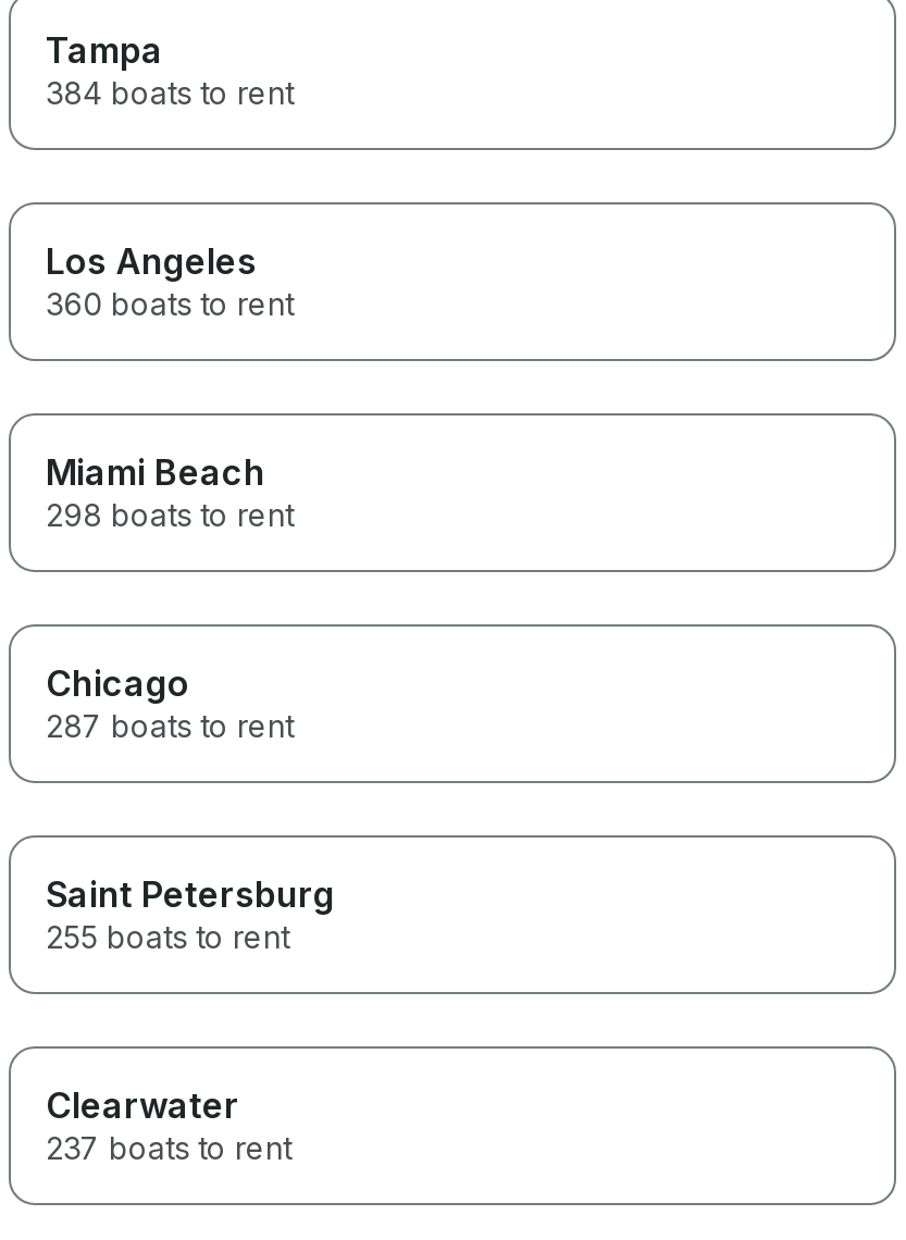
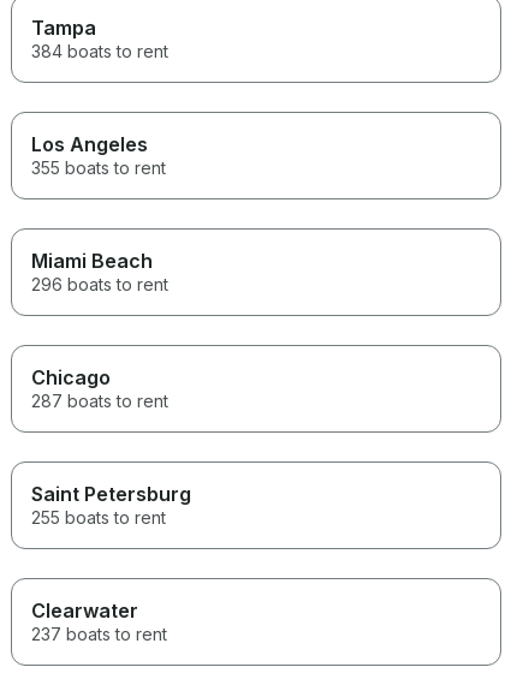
- 360 boats to rent
+ 355 boats to rent

- 298 boats to rent
+ 296 boats to rent
